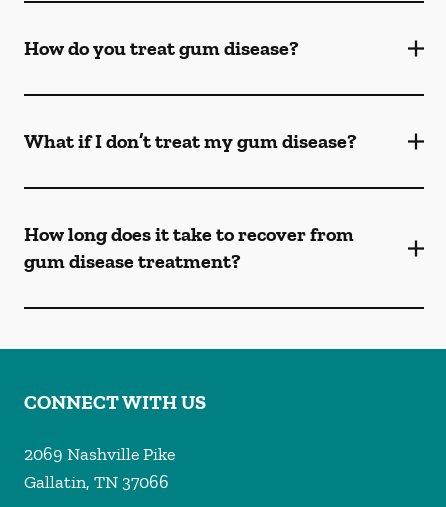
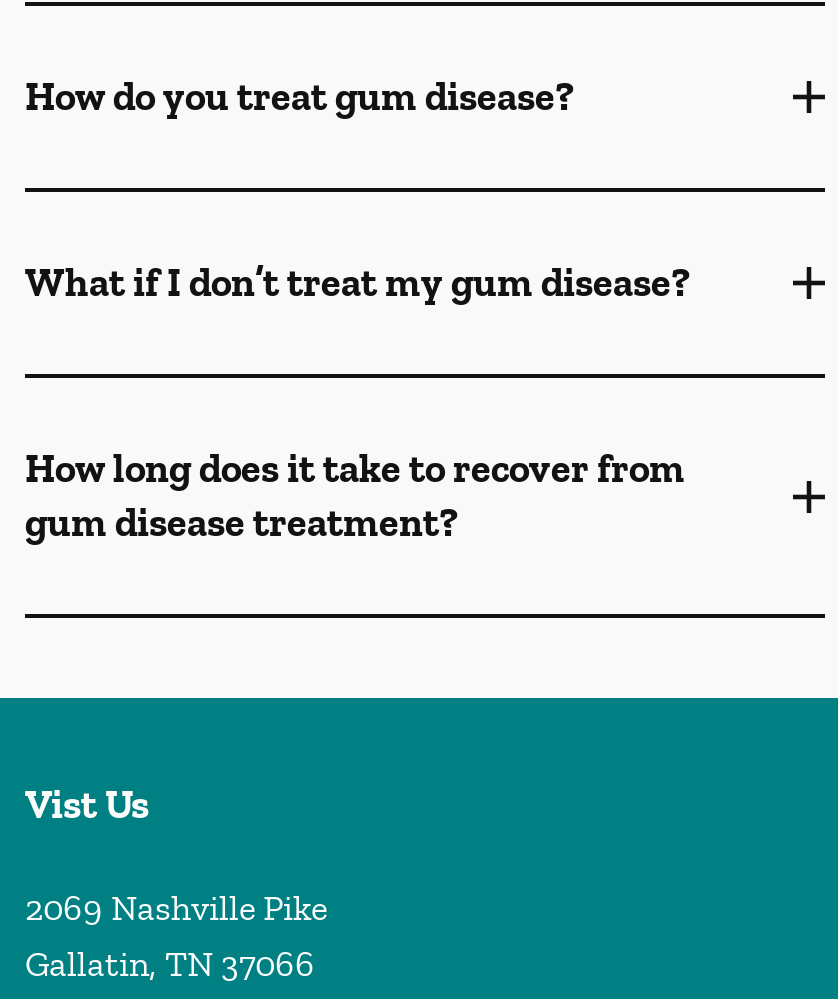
- CONNECT WITH US
+ Vist Us
